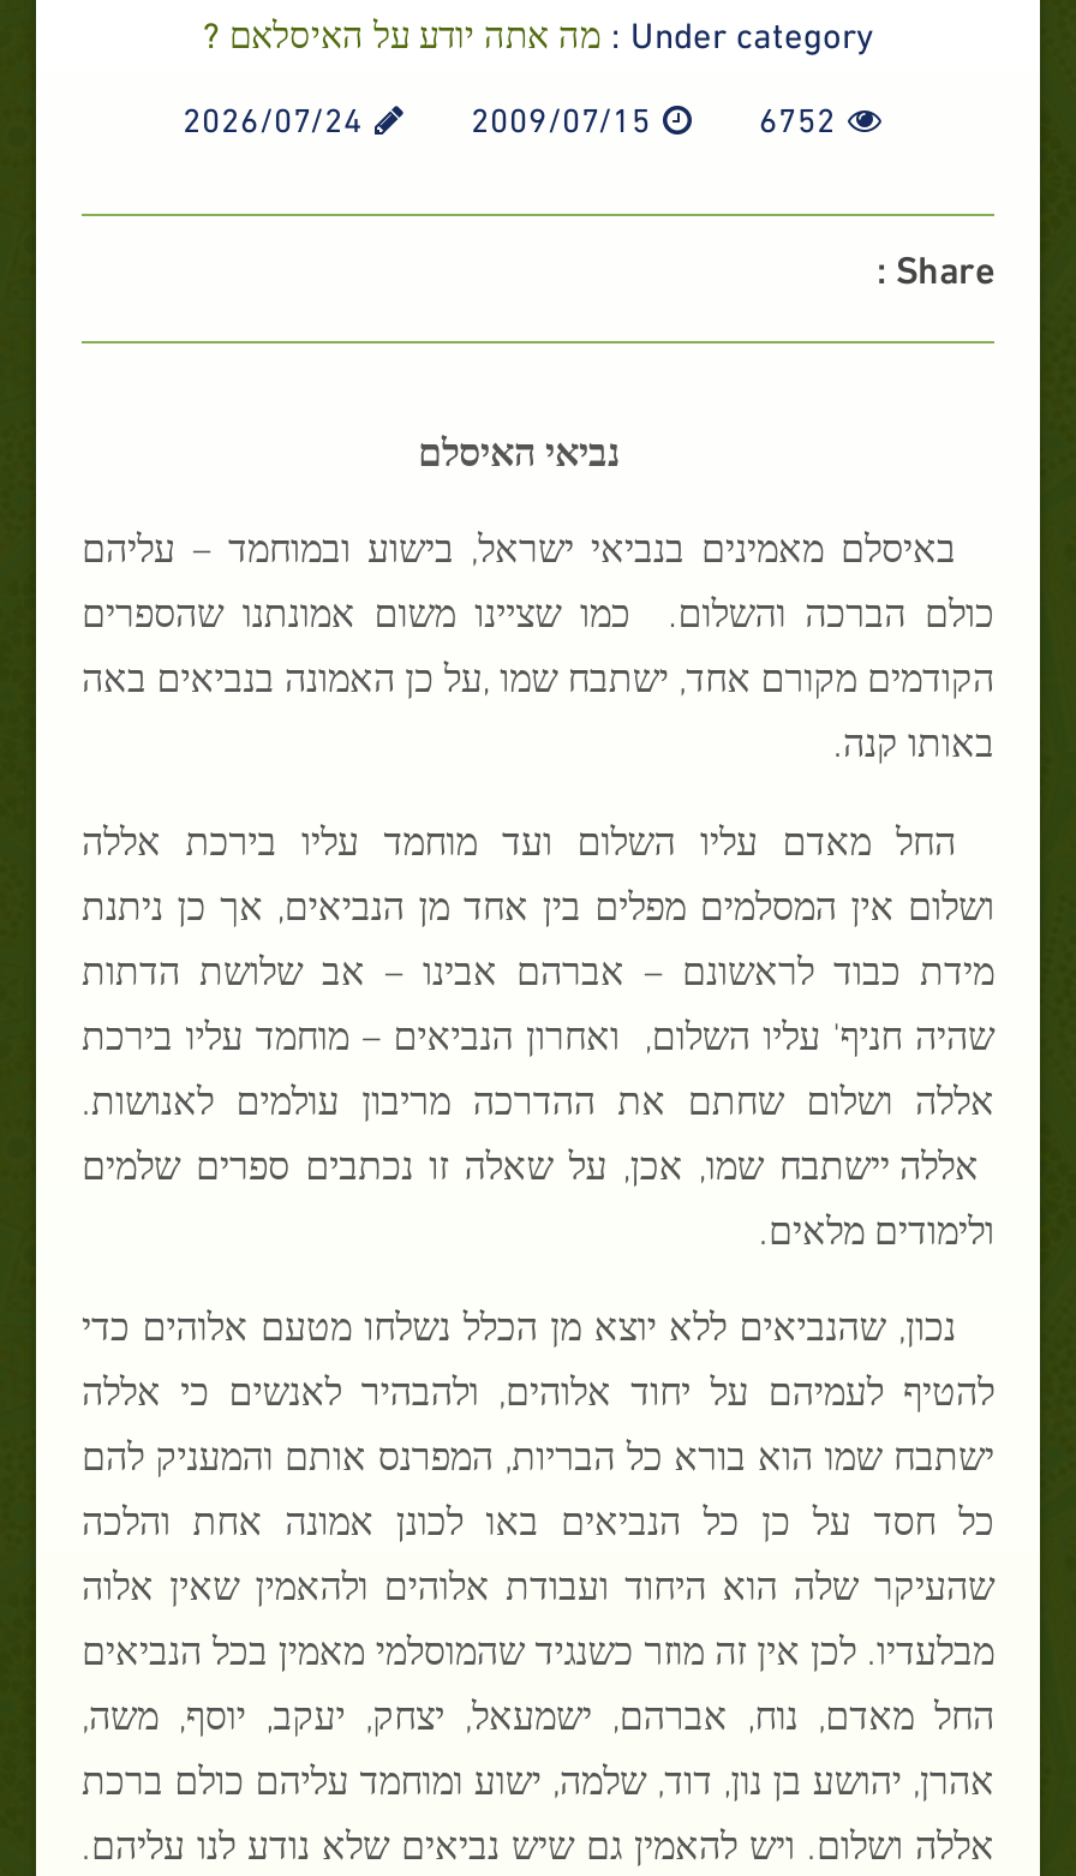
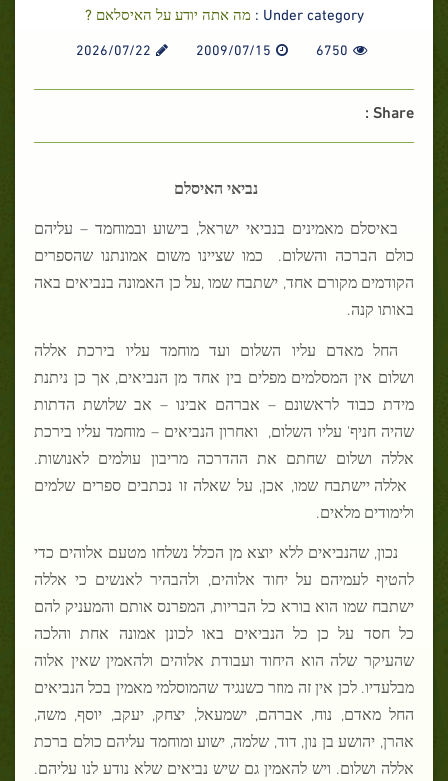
- 2026/07/24
+ 2026/07/22

- 6752
+ 6750
